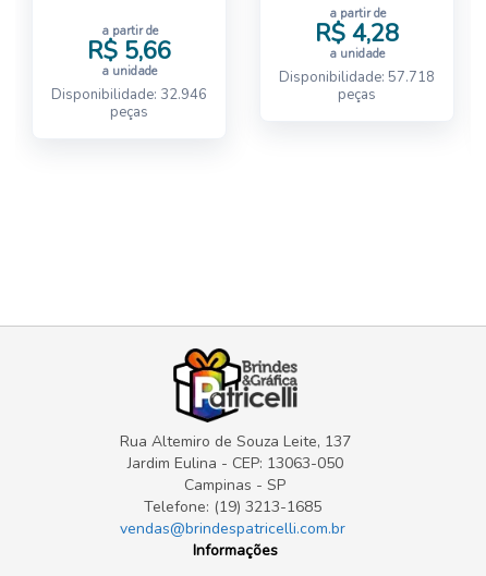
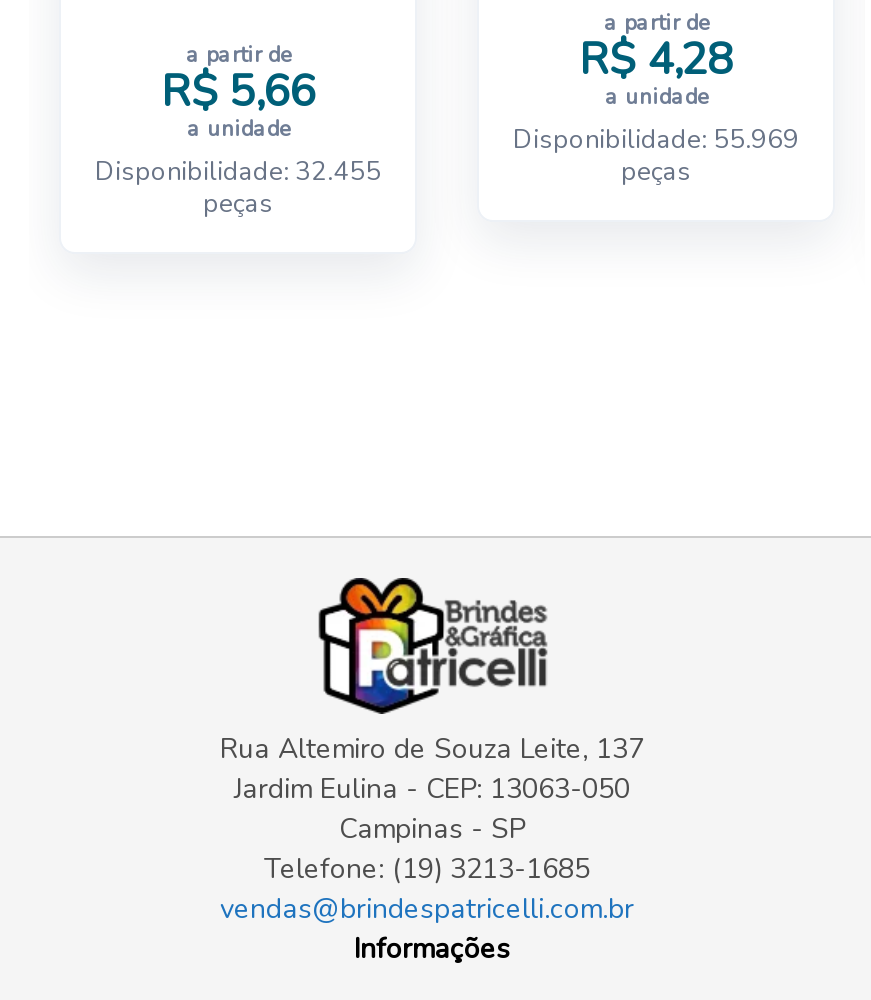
- Disponibilidade: 57.718
+ Disponibilidade: 55.969

- Disponibilidade: 32.946
+ Disponibilidade: 32.455
